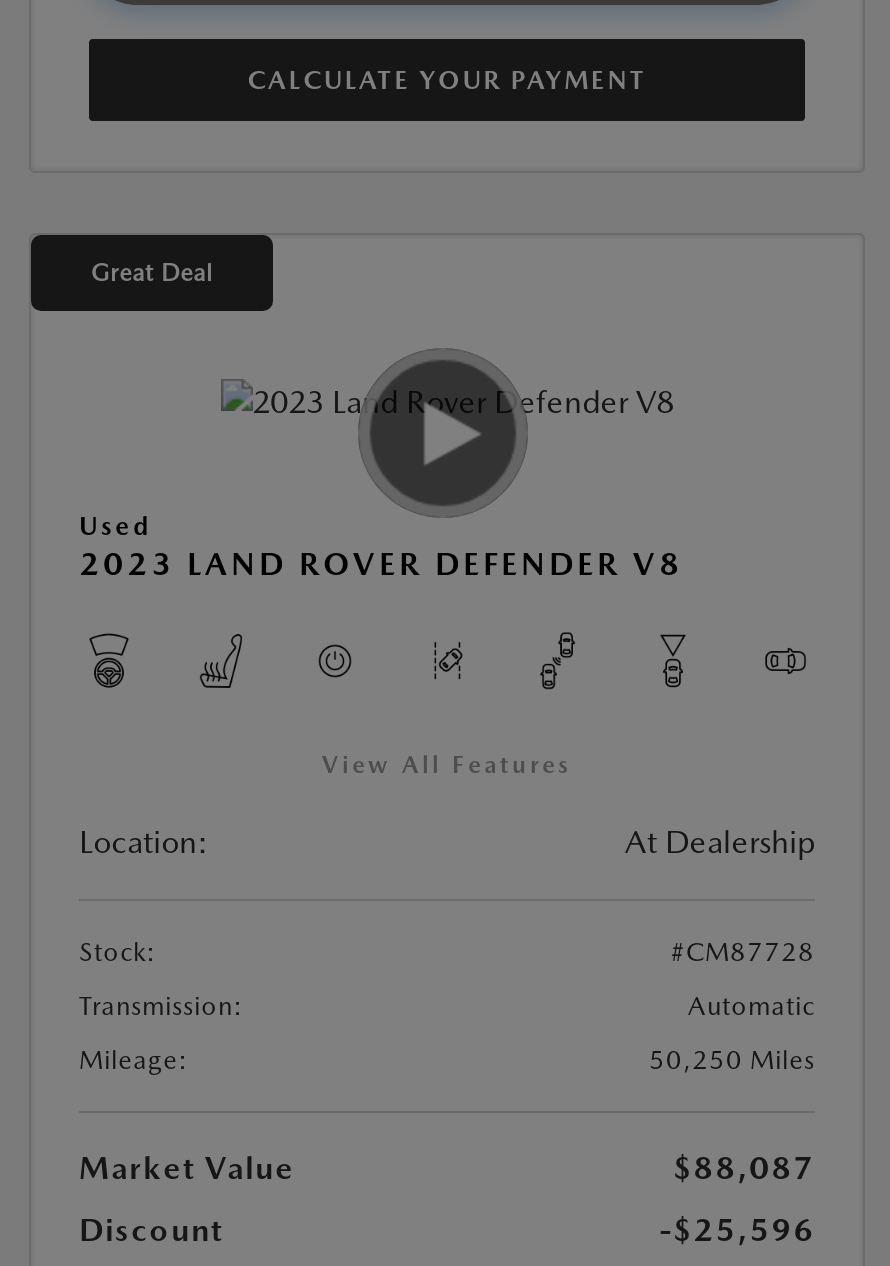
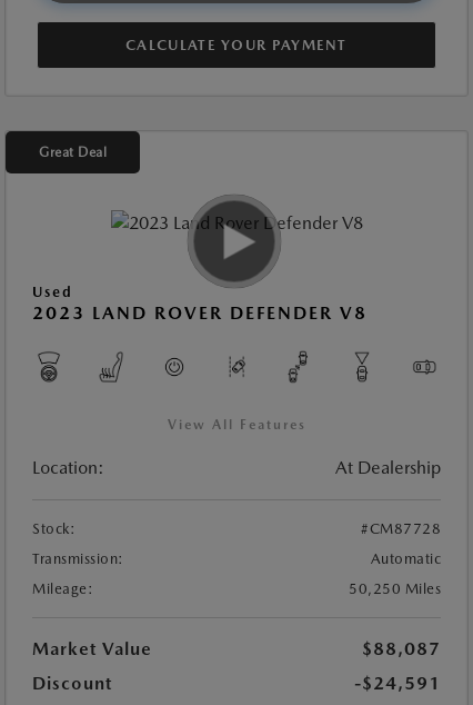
- -$25,596
+ -$24,591
